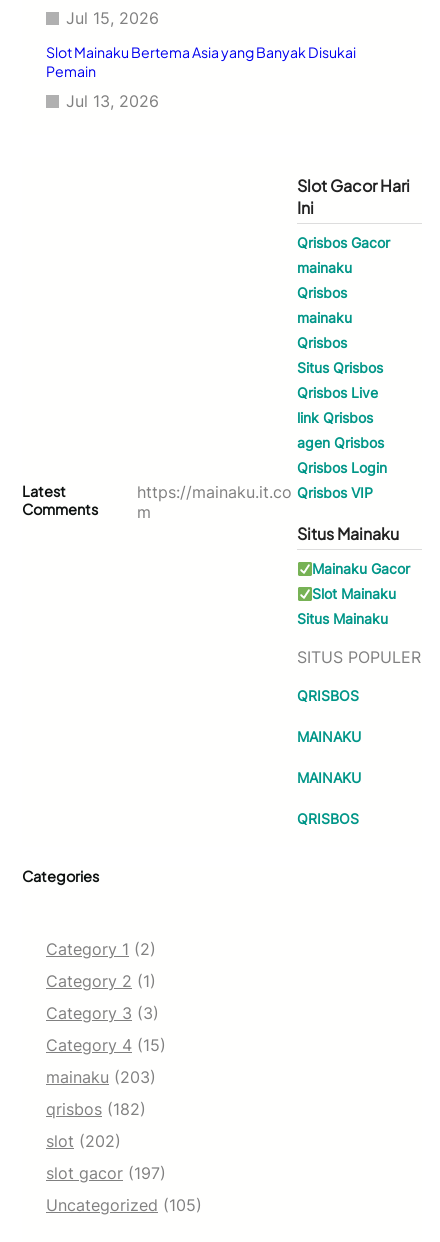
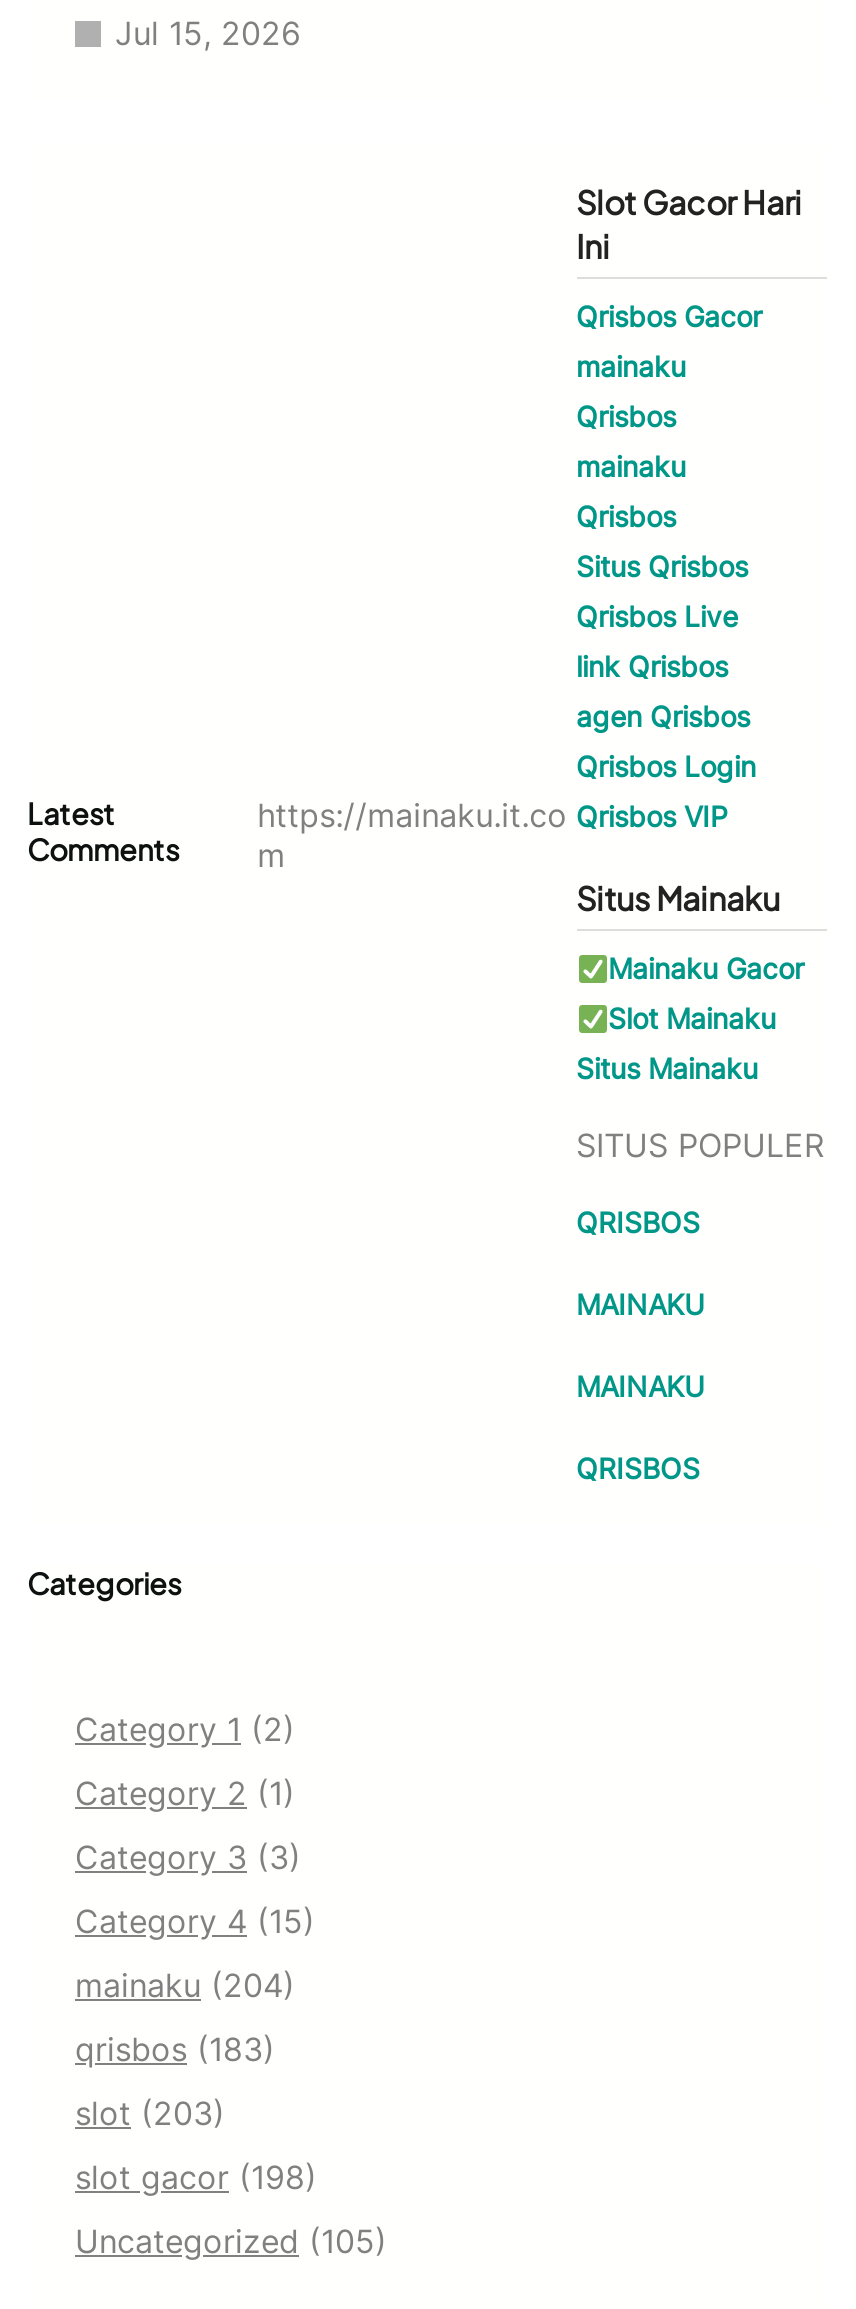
- Slot Mainaku Bertema Asia yang Banyak Disukai
- Pemain
- Jul 13, 2026

- mainaku (203)
+ mainaku (204)

- qrisbos (182)
+ qrisbos (183)

- slot (202)
+ slot (203)

- slot gacor (197)
+ slot gacor (198)
